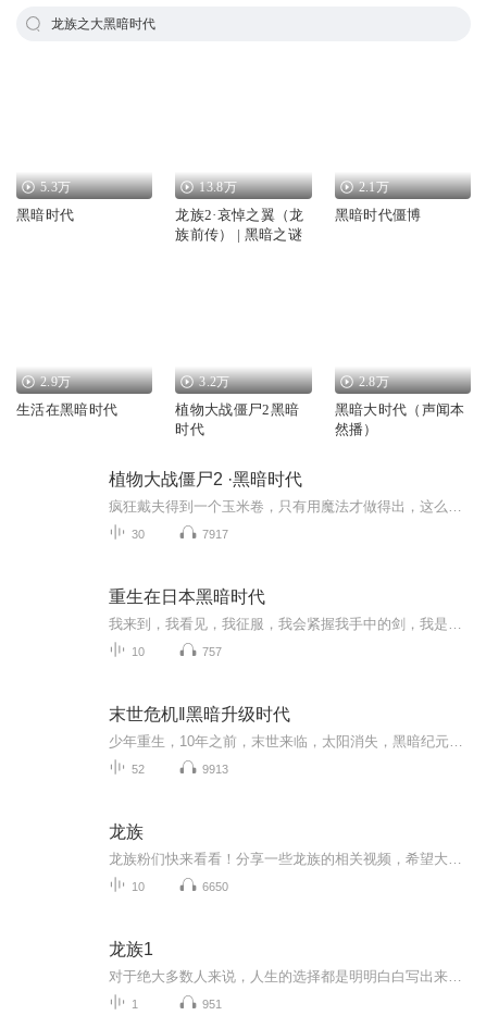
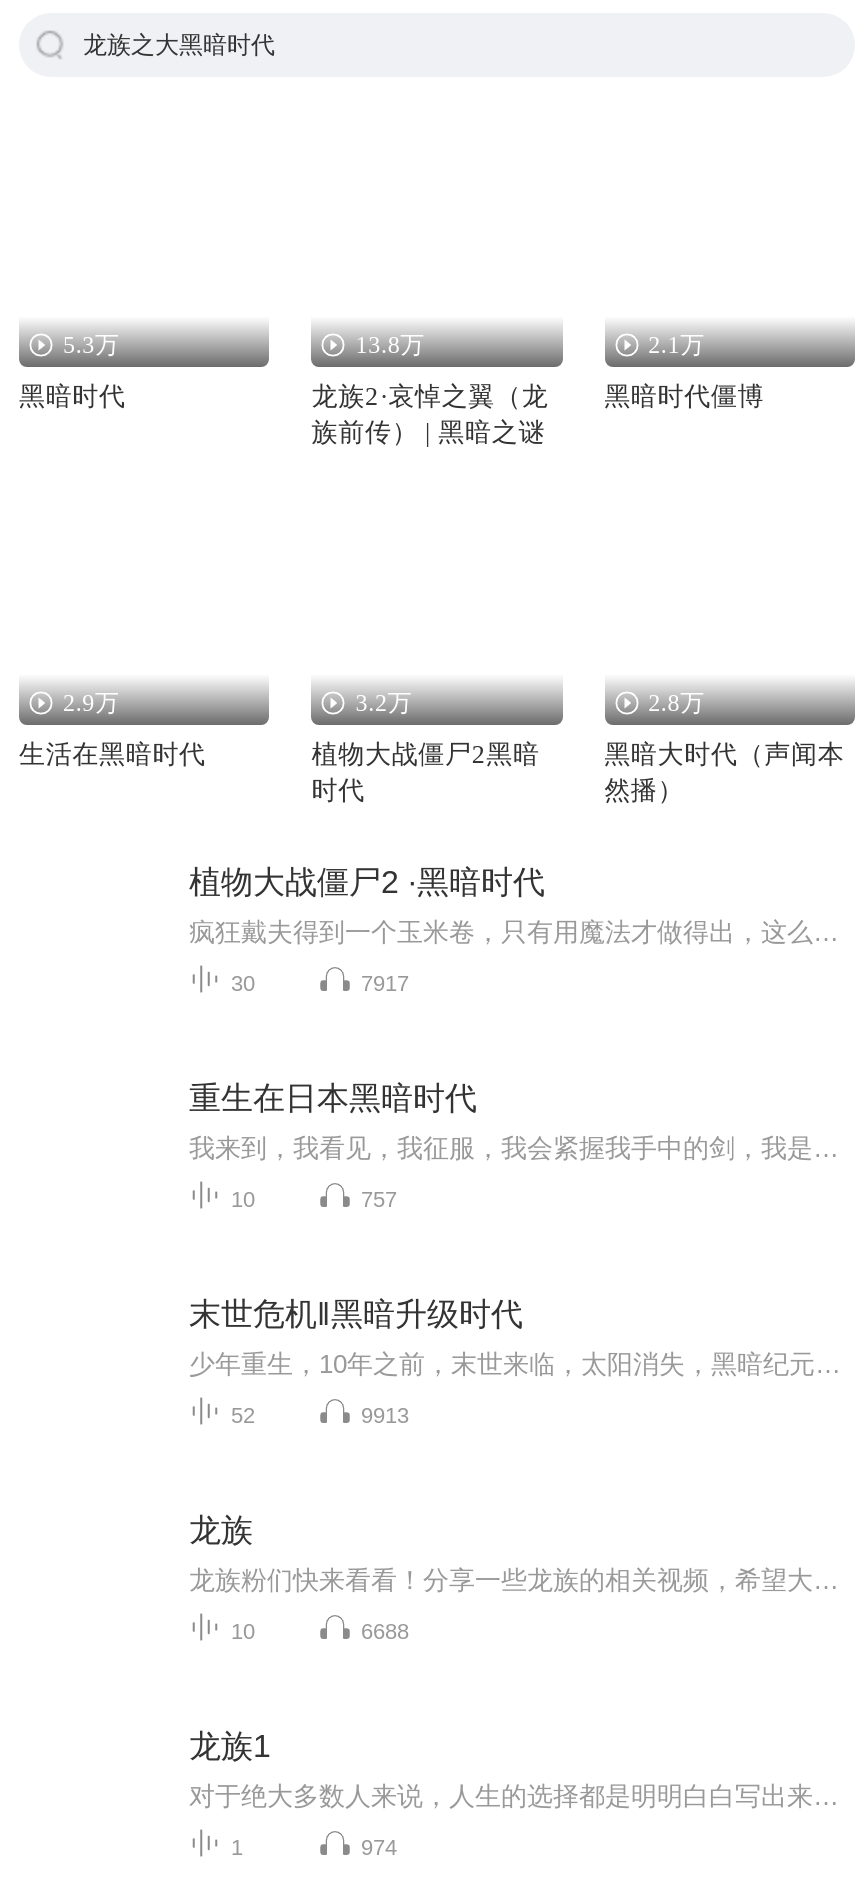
- 6650
+ 6688

- 951
+ 974
